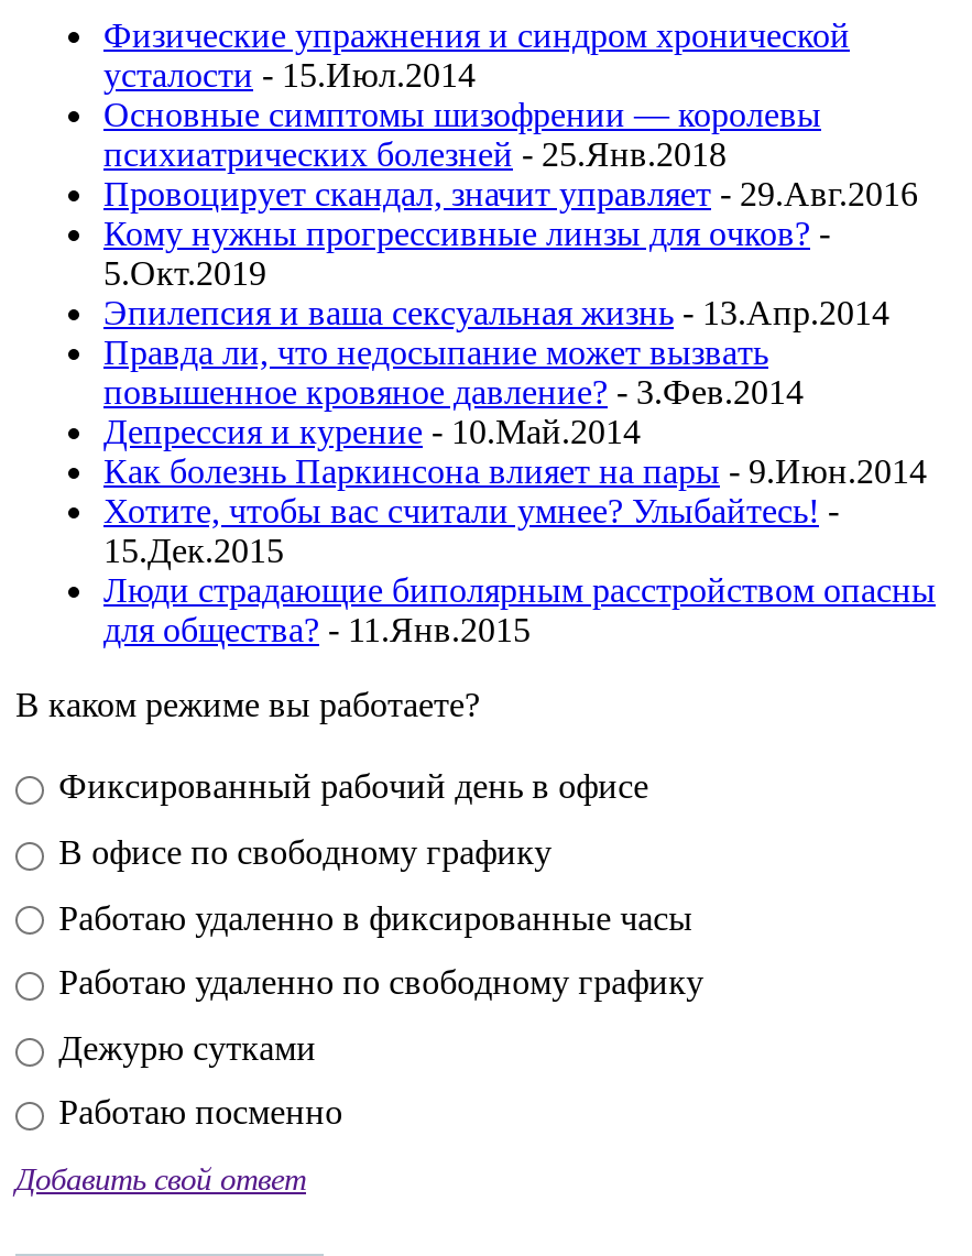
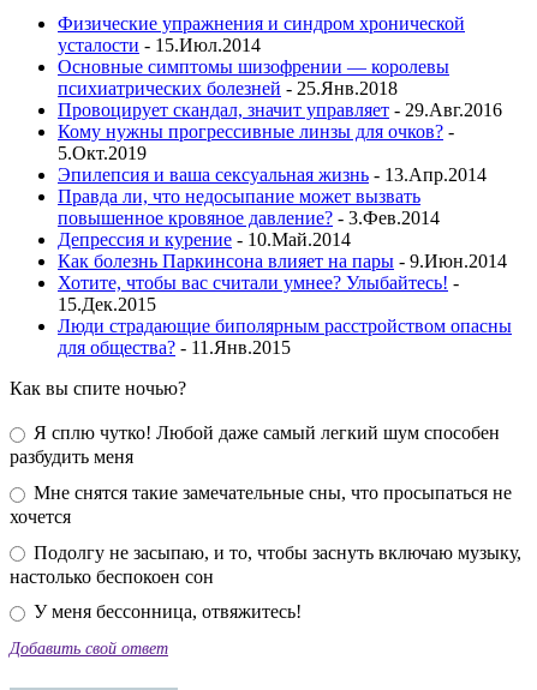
- В каком режиме вы работаете?
- Фиксированный рабочий день в офисе
- В офисе по свободному графику
- Работаю удаленно в фиксированные часы
- Работаю удаленно по свободному графику
- Дежурю сутками
- Работаю посменно
+ Как вы спите ночью?
+ Я сплю чутко! Любой даже самый легкий шум способен
+ разбудить меня
+ Мне снятся такие замечательные сны, что просыпаться не
+ хочется
+ Подолгу не засыпаю, и то, чтобы заснуть включаю музыку,
+ настолько беспокоен сон
+ У меня бессонница, отвяжитесь!
